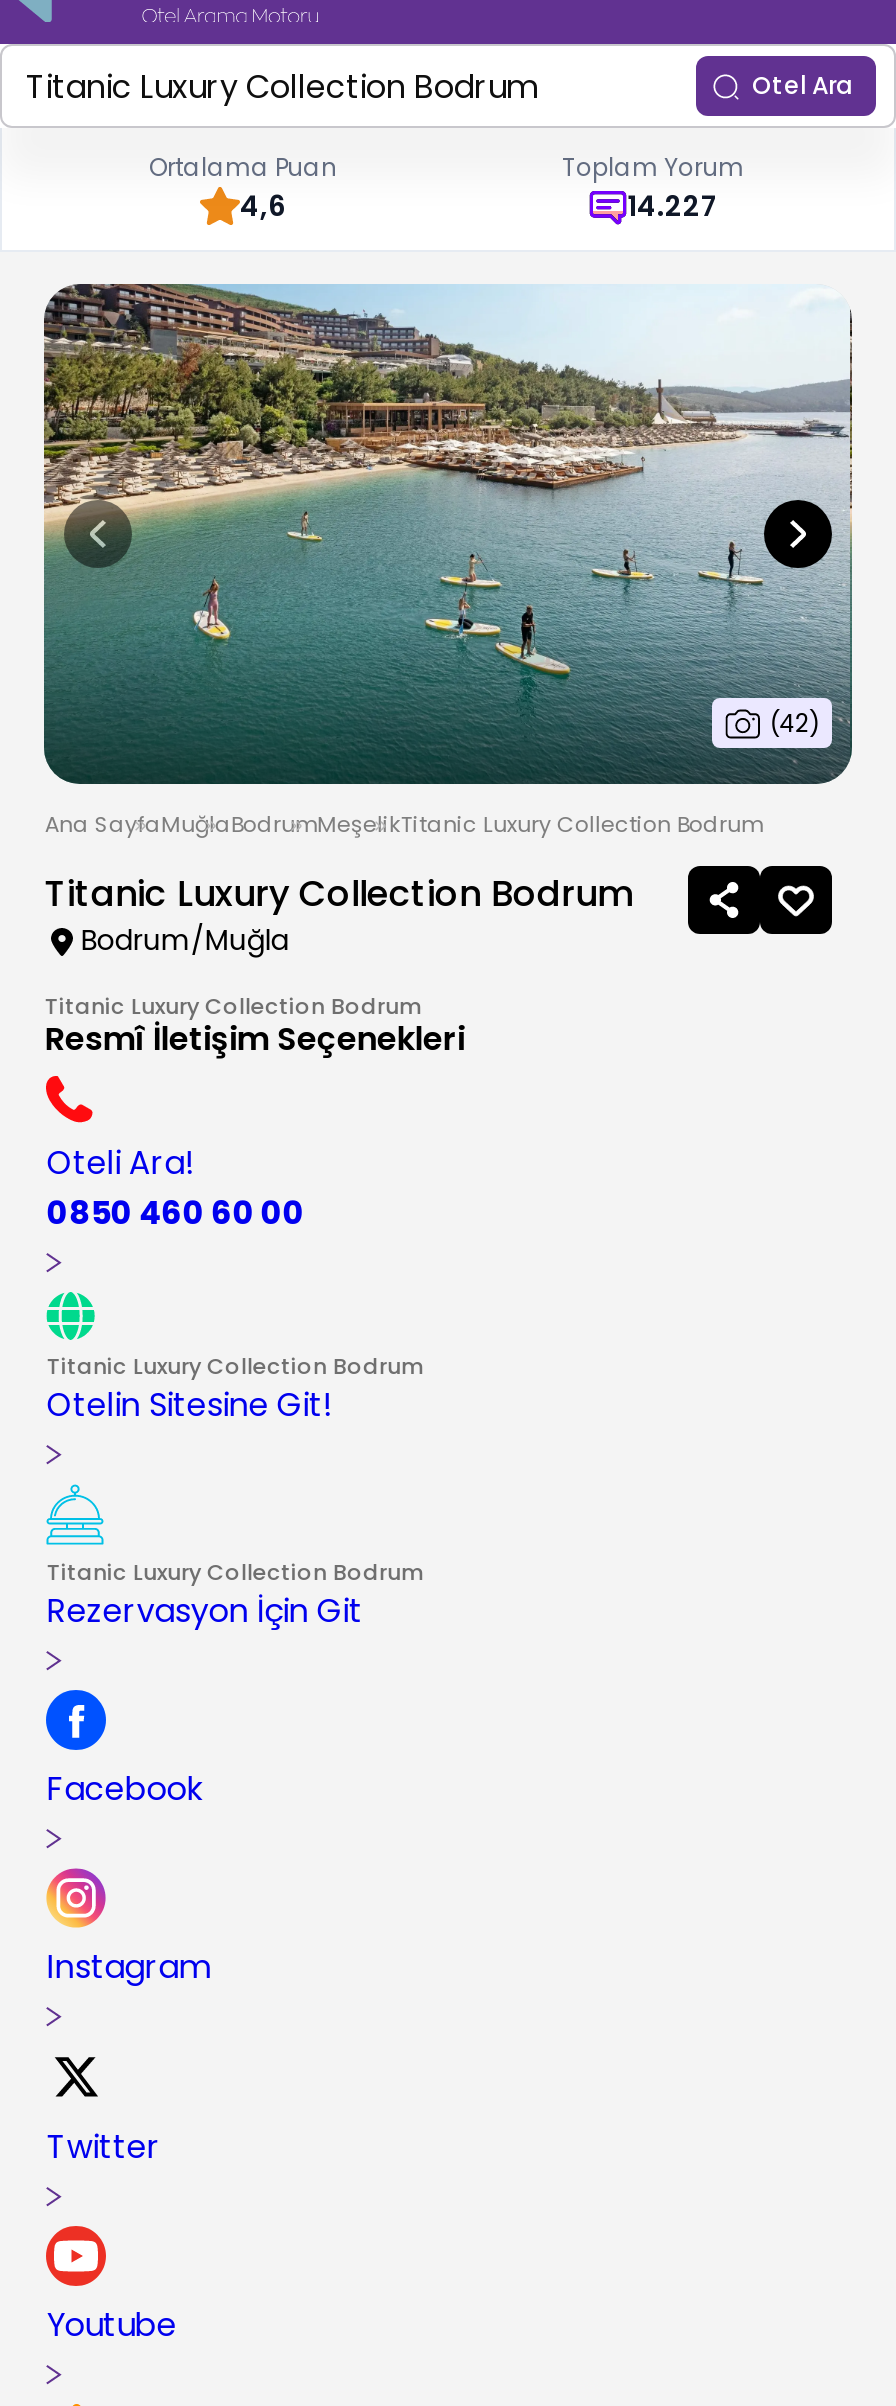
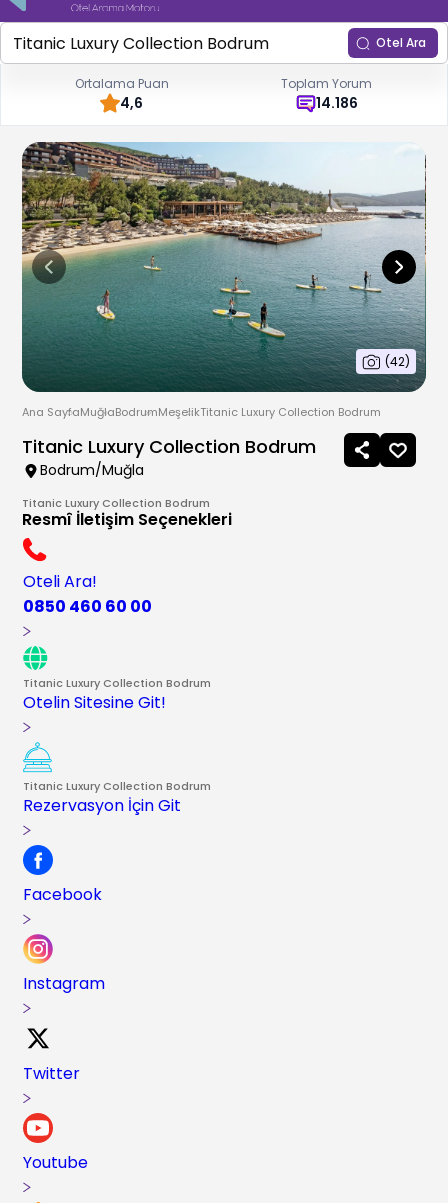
- 14.227
+ 14.186
